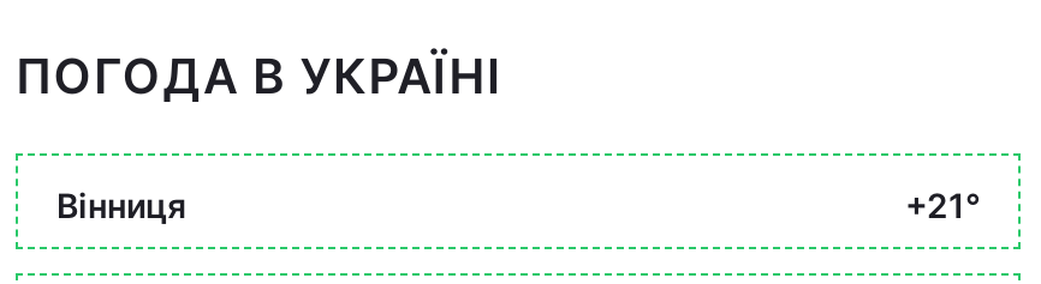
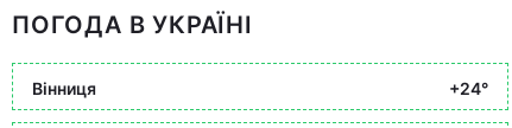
- +21°
+ +24°
